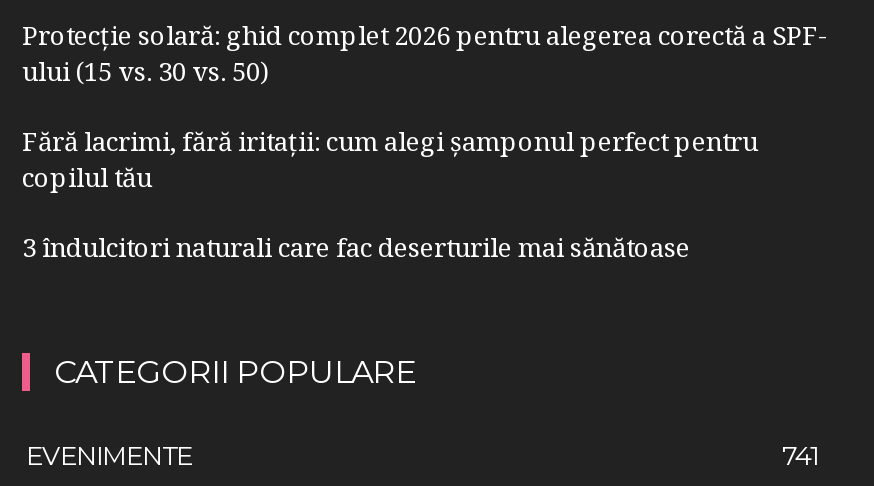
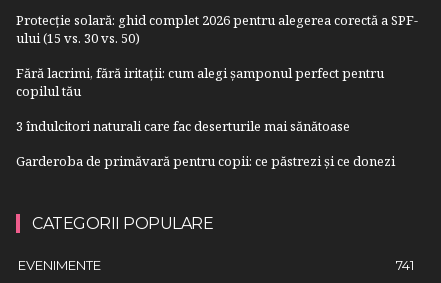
+ Garderoba de primăvară pentru copii: ce păstrezi și ce donezi
